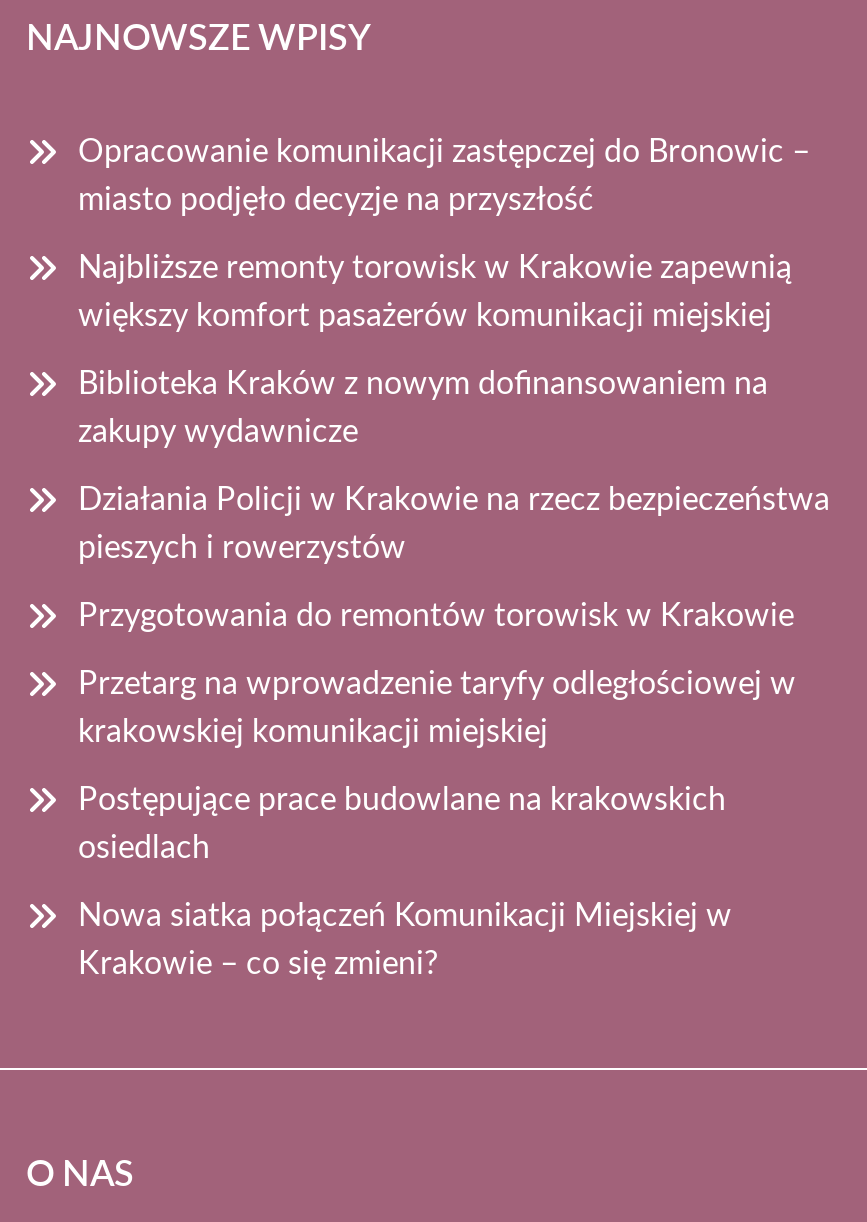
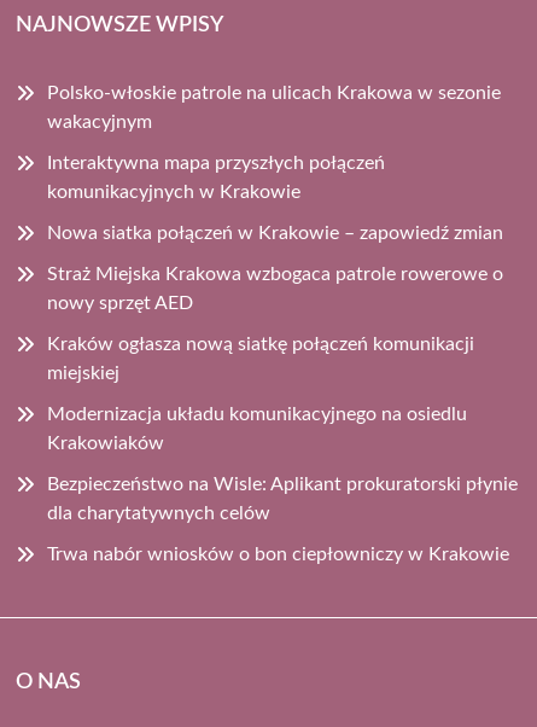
- Opracowanie komunikacji zastępczej do Bronowic –
- miasto podjęło decyzje na przyszłość
- Najbliższe remonty torowisk w Krakowie zapewnią
- większy komfort pasażerów komunikacji miejskiej
- Biblioteka Kraków z nowym dofinansowaniem na
- zakupy wydawnicze
- Działania Policji w Krakowie na rzecz bezpieczeństwa
- pieszych i rowerzystów
- Przygotowania do remontów torowisk w Krakowie
- Przetarg na wprowadzenie taryfy odległościowej w
- krakowskiej komunikacji miejskiej
- Postępujące prace budowlane na krakowskich
- osiedlach
- Nowa siatka połączeń Komunikacji Miejskiej w
- Krakowie – co się zmieni?
+ Polsko-włoskie patrole na ulicach Krakowa w sezonie
+ wakacyjnym
+ Interaktywna mapa przyszłych połączeń
+ komunikacyjnych w Krakowie
+ Nowa siatka połączeń w Krakowie – zapowiedź zmian
+ Straż Miejska Krakowa wzbogaca patrole rowerowe o
+ nowy sprzęt AED
+ Kraków ogłasza nową siatkę połączeń komunikacji
+ miejskiej
+ Modernizacja układu komunikacyjnego na osiedlu
+ Krakowiaków
+ Bezpieczeństwo na Wisle: Aplikant prokuratorski płynie
+ dla charytatywnych celów
+ Trwa nabór wniosków o bon ciepłowniczy w Krakowie
